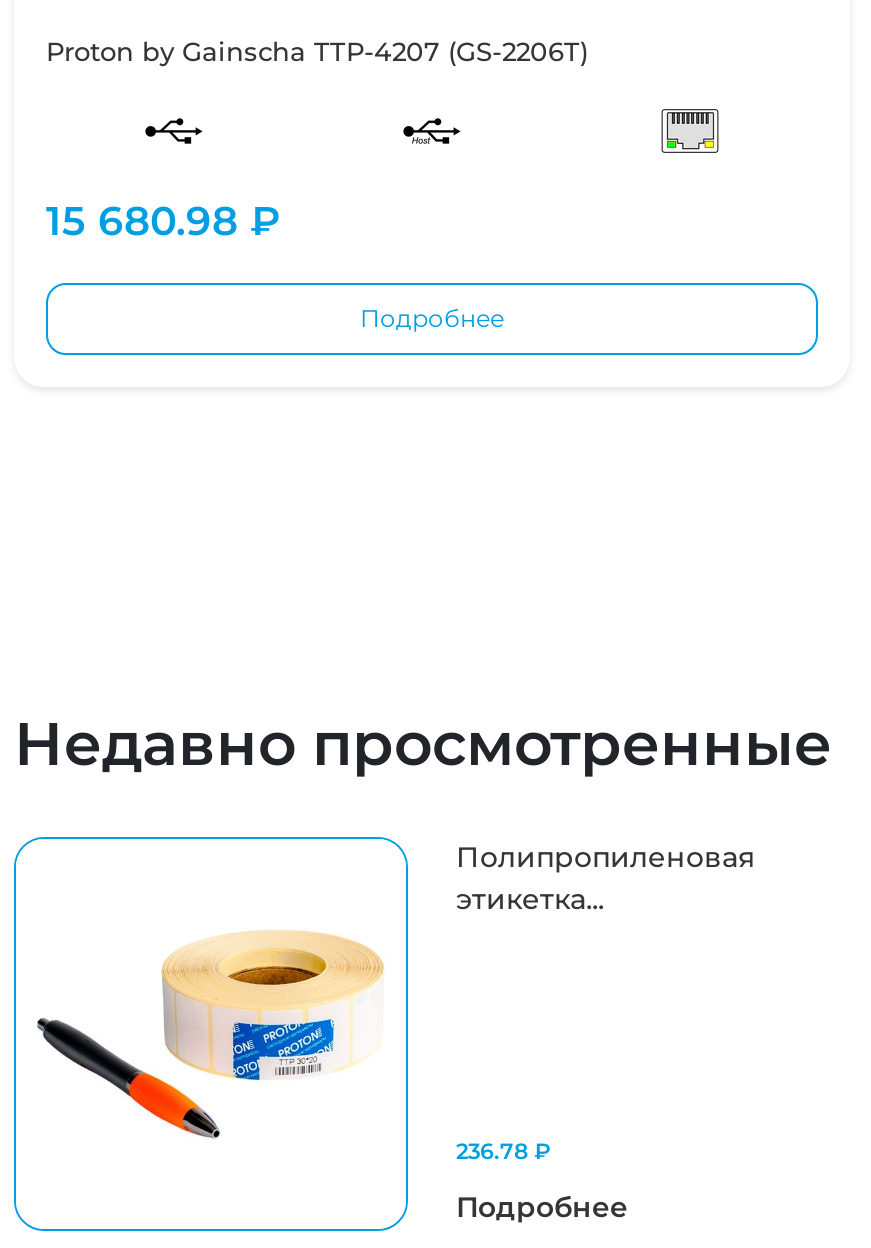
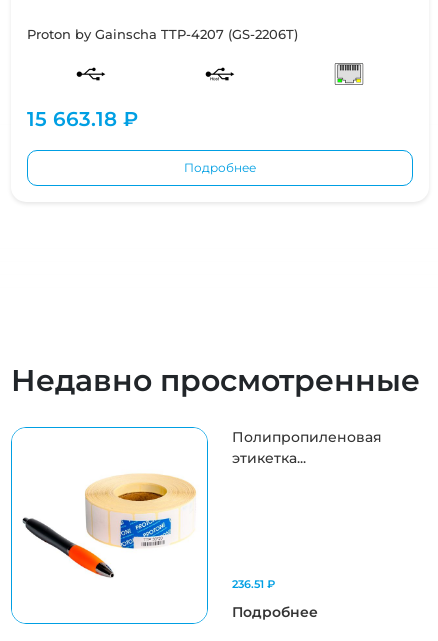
- 15 680.98 ₽
+ 15 663.18 ₽

- 236.78 ₽
+ 236.51 ₽
